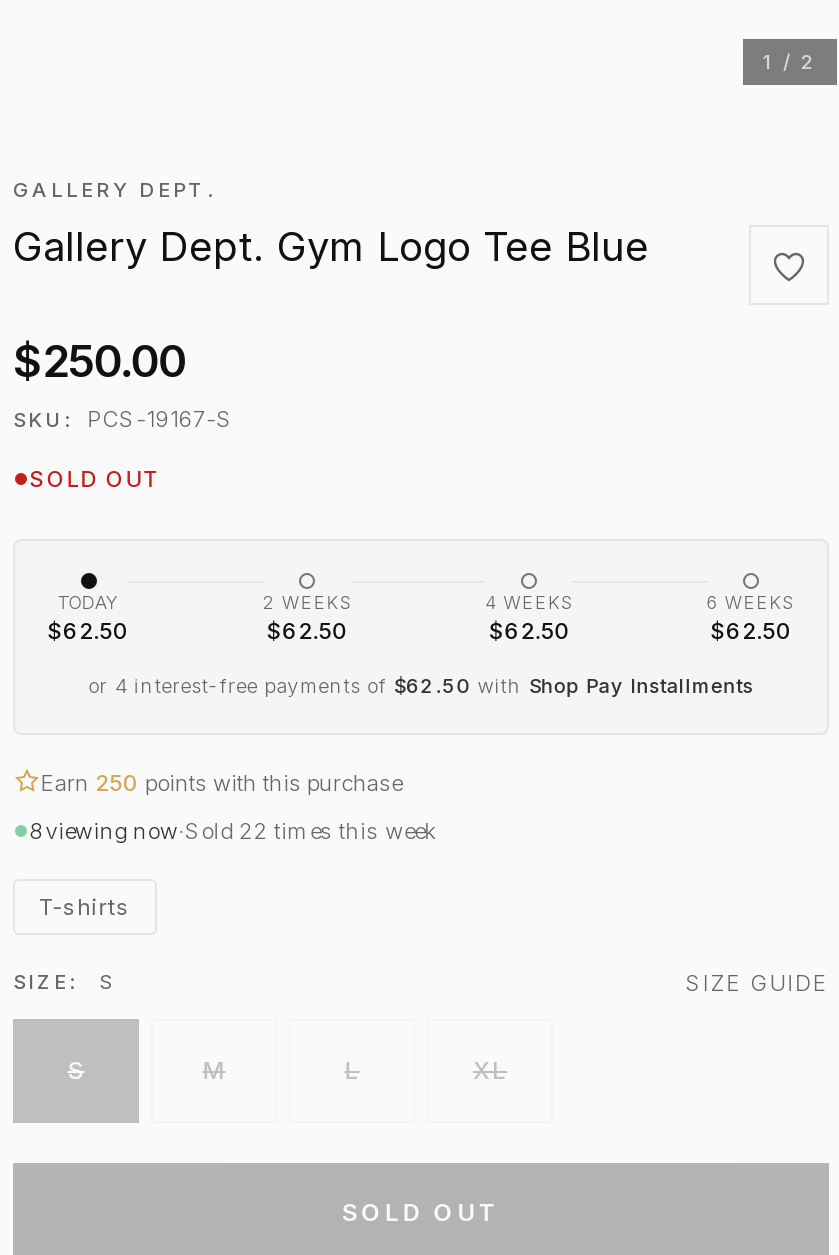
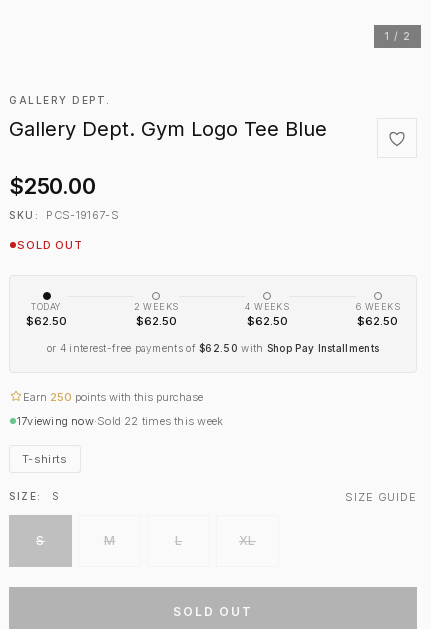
- 8 viewing now·Sold 22 times this week
+ 17 viewing now·Sold 22 times this week
